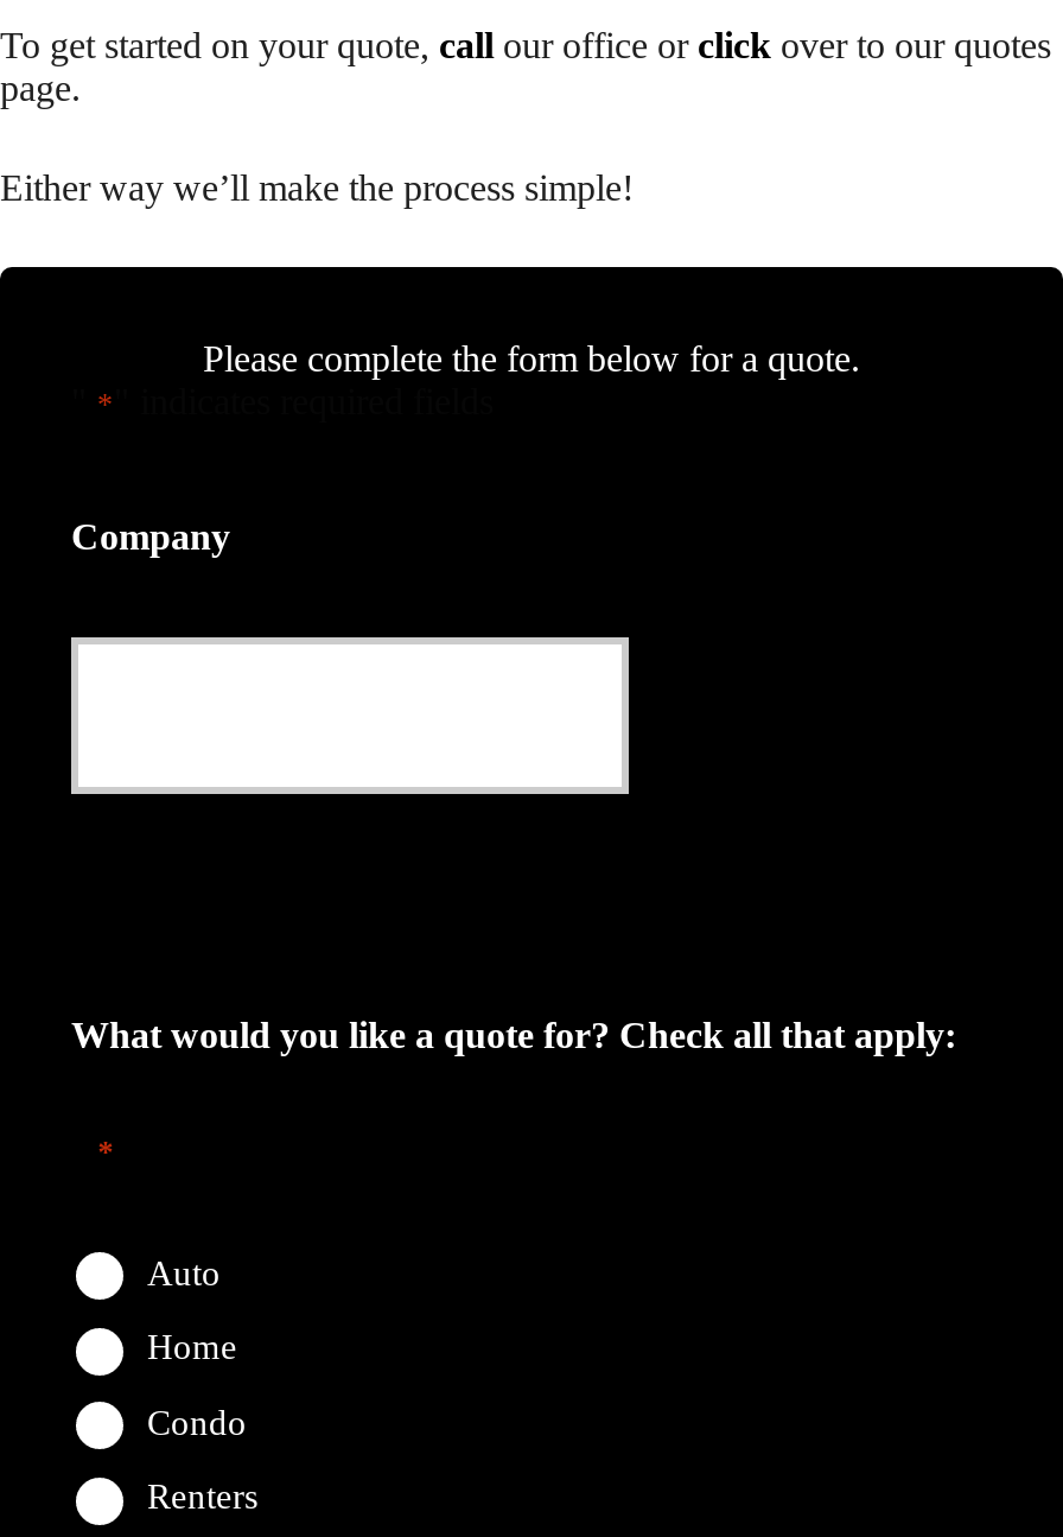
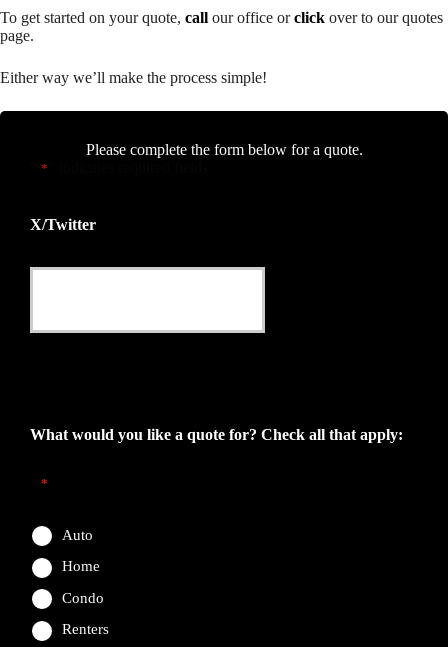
- Company
+ X/Twitter
